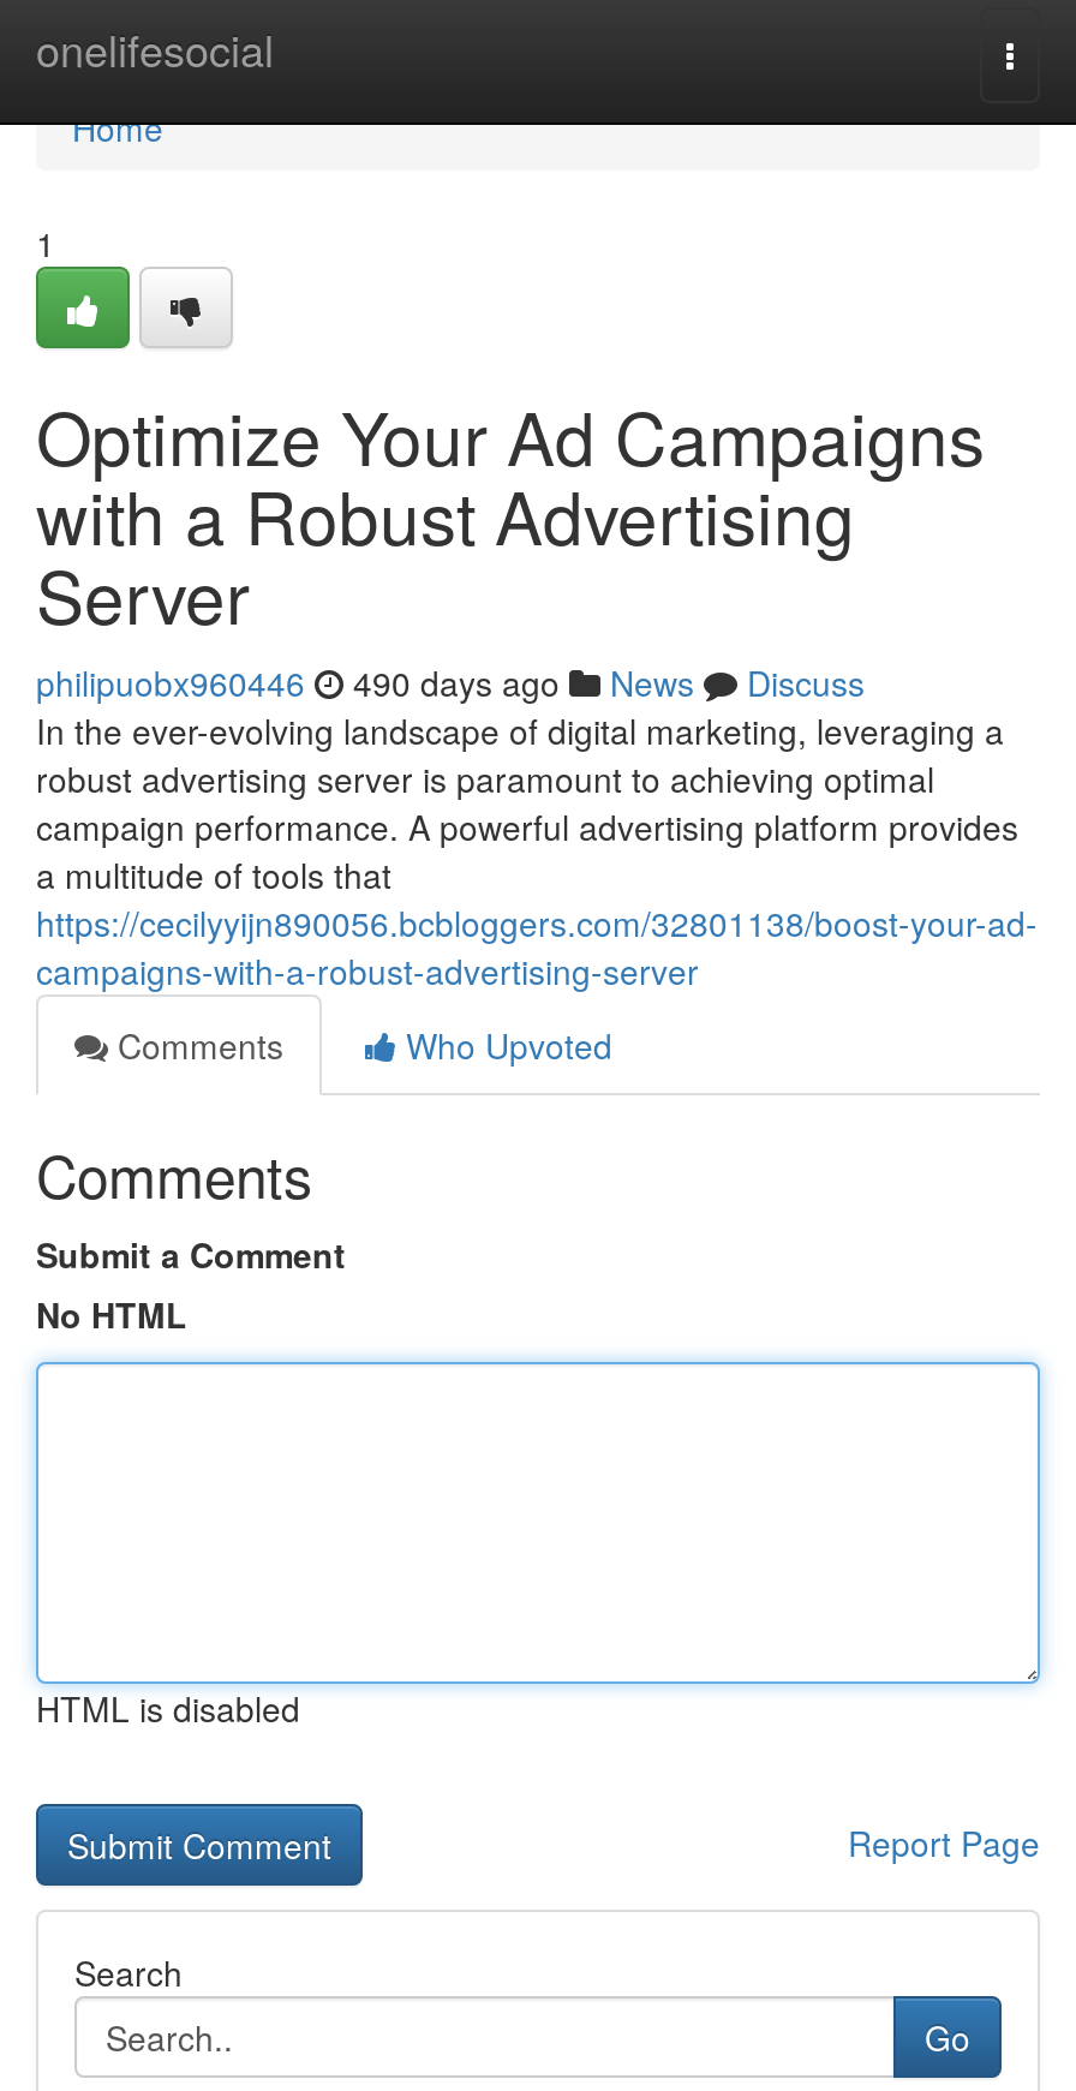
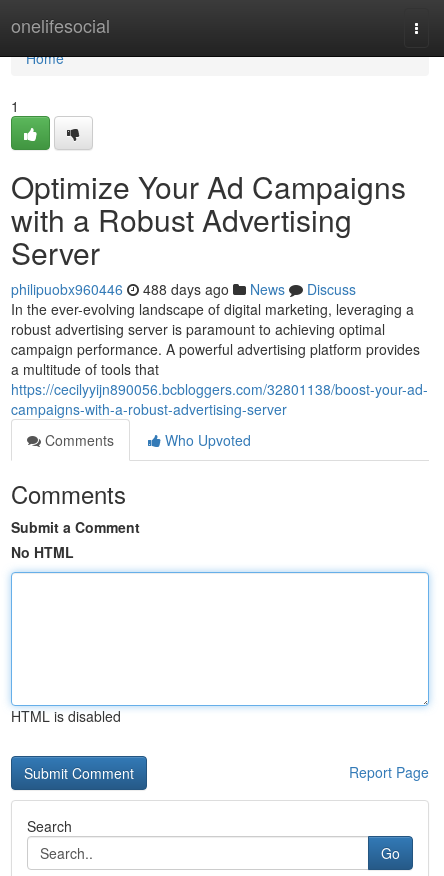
- philipuobx960446 490 days ago News Discuss
+ philipuobx960446 488 days ago News Discuss
